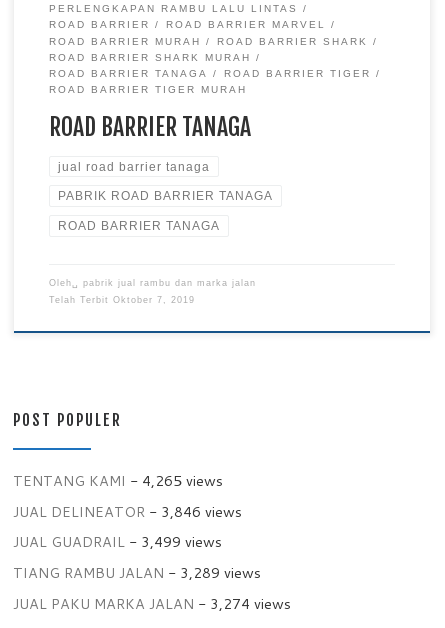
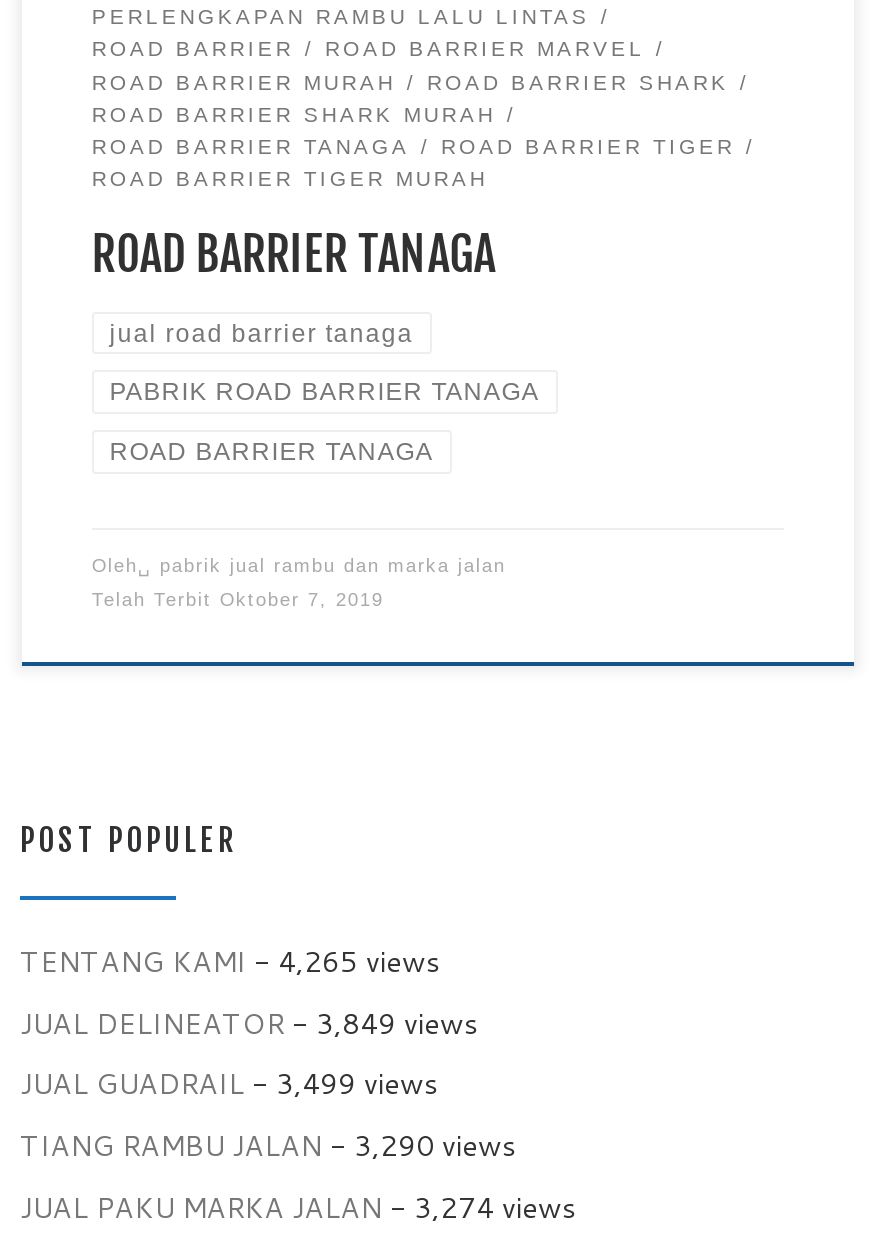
- JUAL DELINEATOR - 3,846 views
+ JUAL DELINEATOR - 3,849 views

- TIANG RAMBU JALAN - 3,289 views
+ TIANG RAMBU JALAN - 3,290 views
